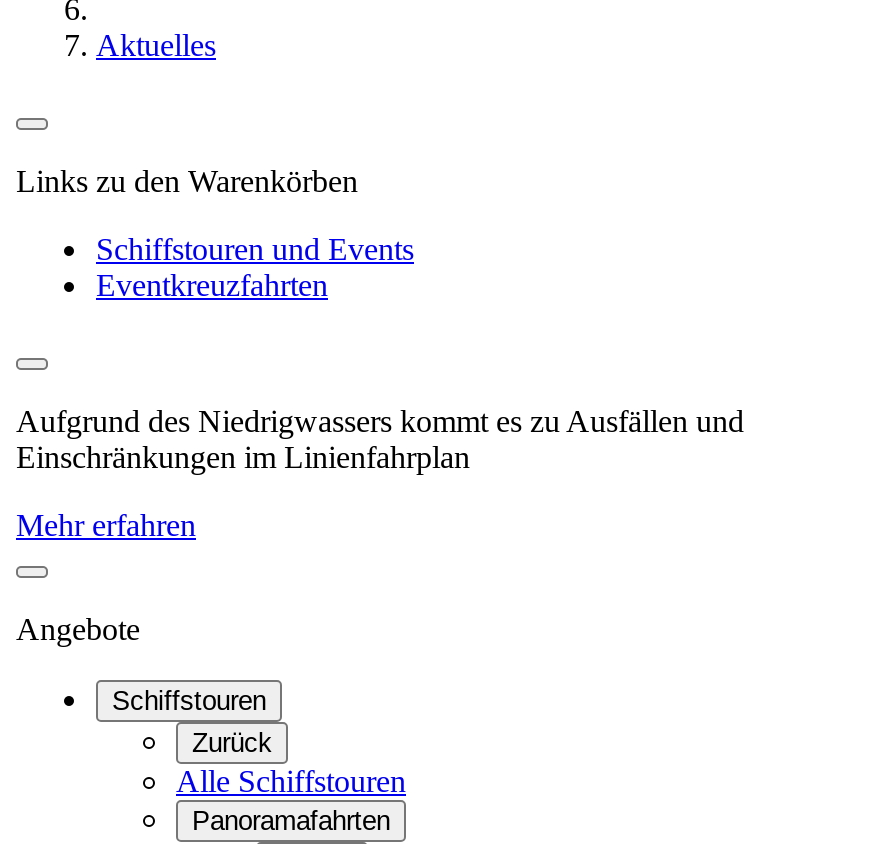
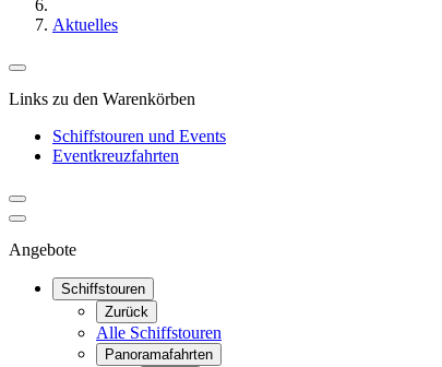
- Aufgrund des Niedrigwassers kommt es zu Ausfällen und
- Einschränkungen im Linienfahrplan
- Mehr erfahren
